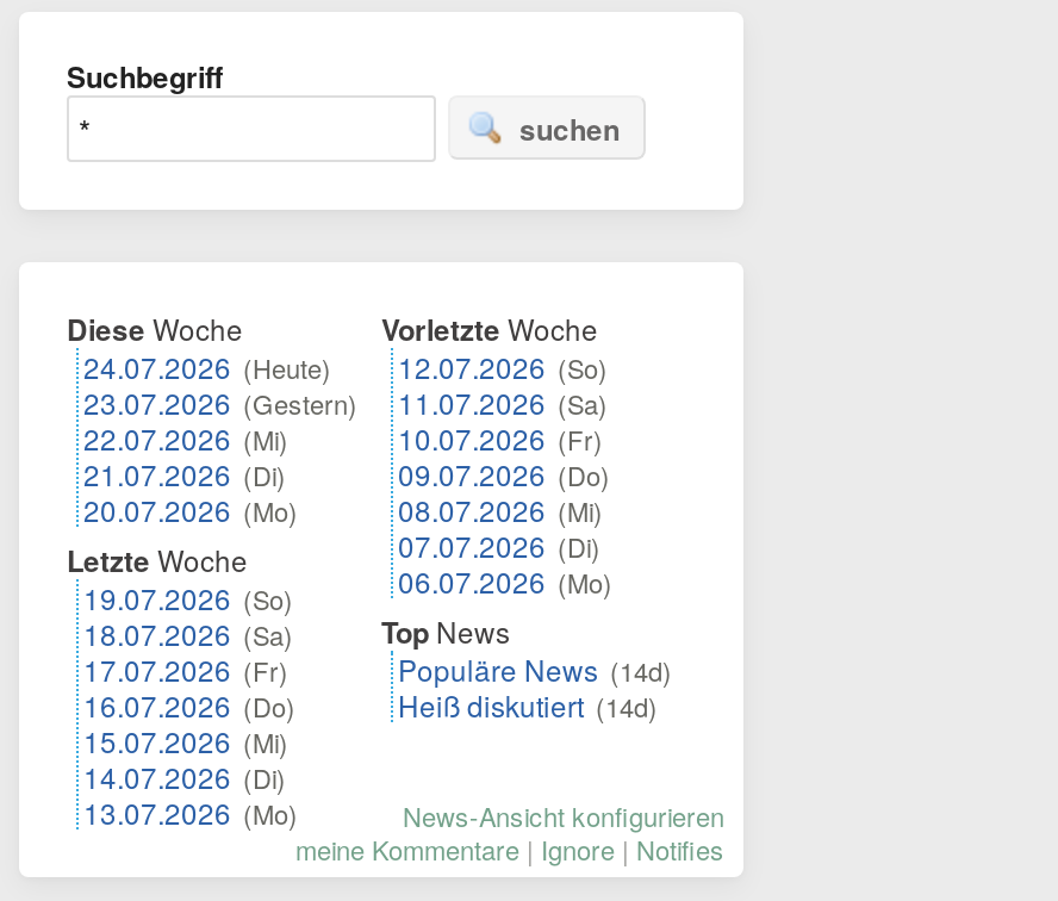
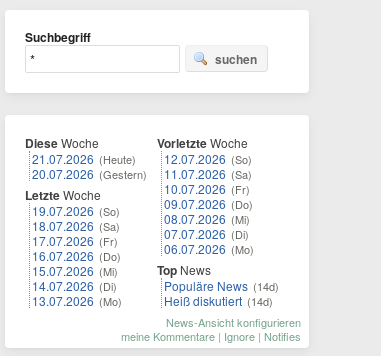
- 24.07.2026 (Heute)
- 23.07.2026 (Gestern)
- 22.07.2026 (Mi)
- 21.07.2026 (Di)
- 20.07.2026 (Mo)
+ 21.07.2026 (Heute)
+ 20.07.2026 (Gestern)

moved up: Letzte Woche | 19.07.2026 (So) | 18.07.2026 (Sa) | 17.07.2026 (Fr) | 16.07.2026 (Do) | 15.07.2026 (Mi) | 14.07.2026 (Di) | 13.07.2026 (Mo)
